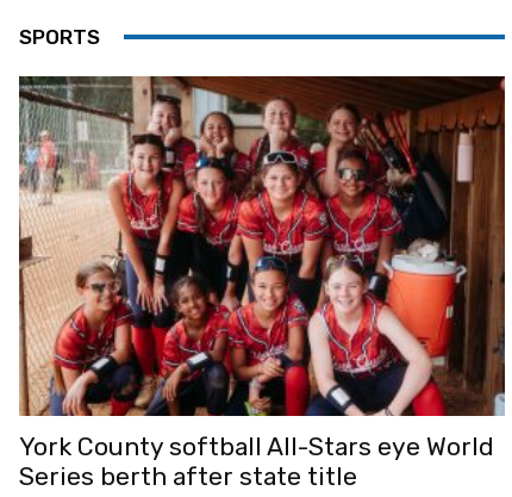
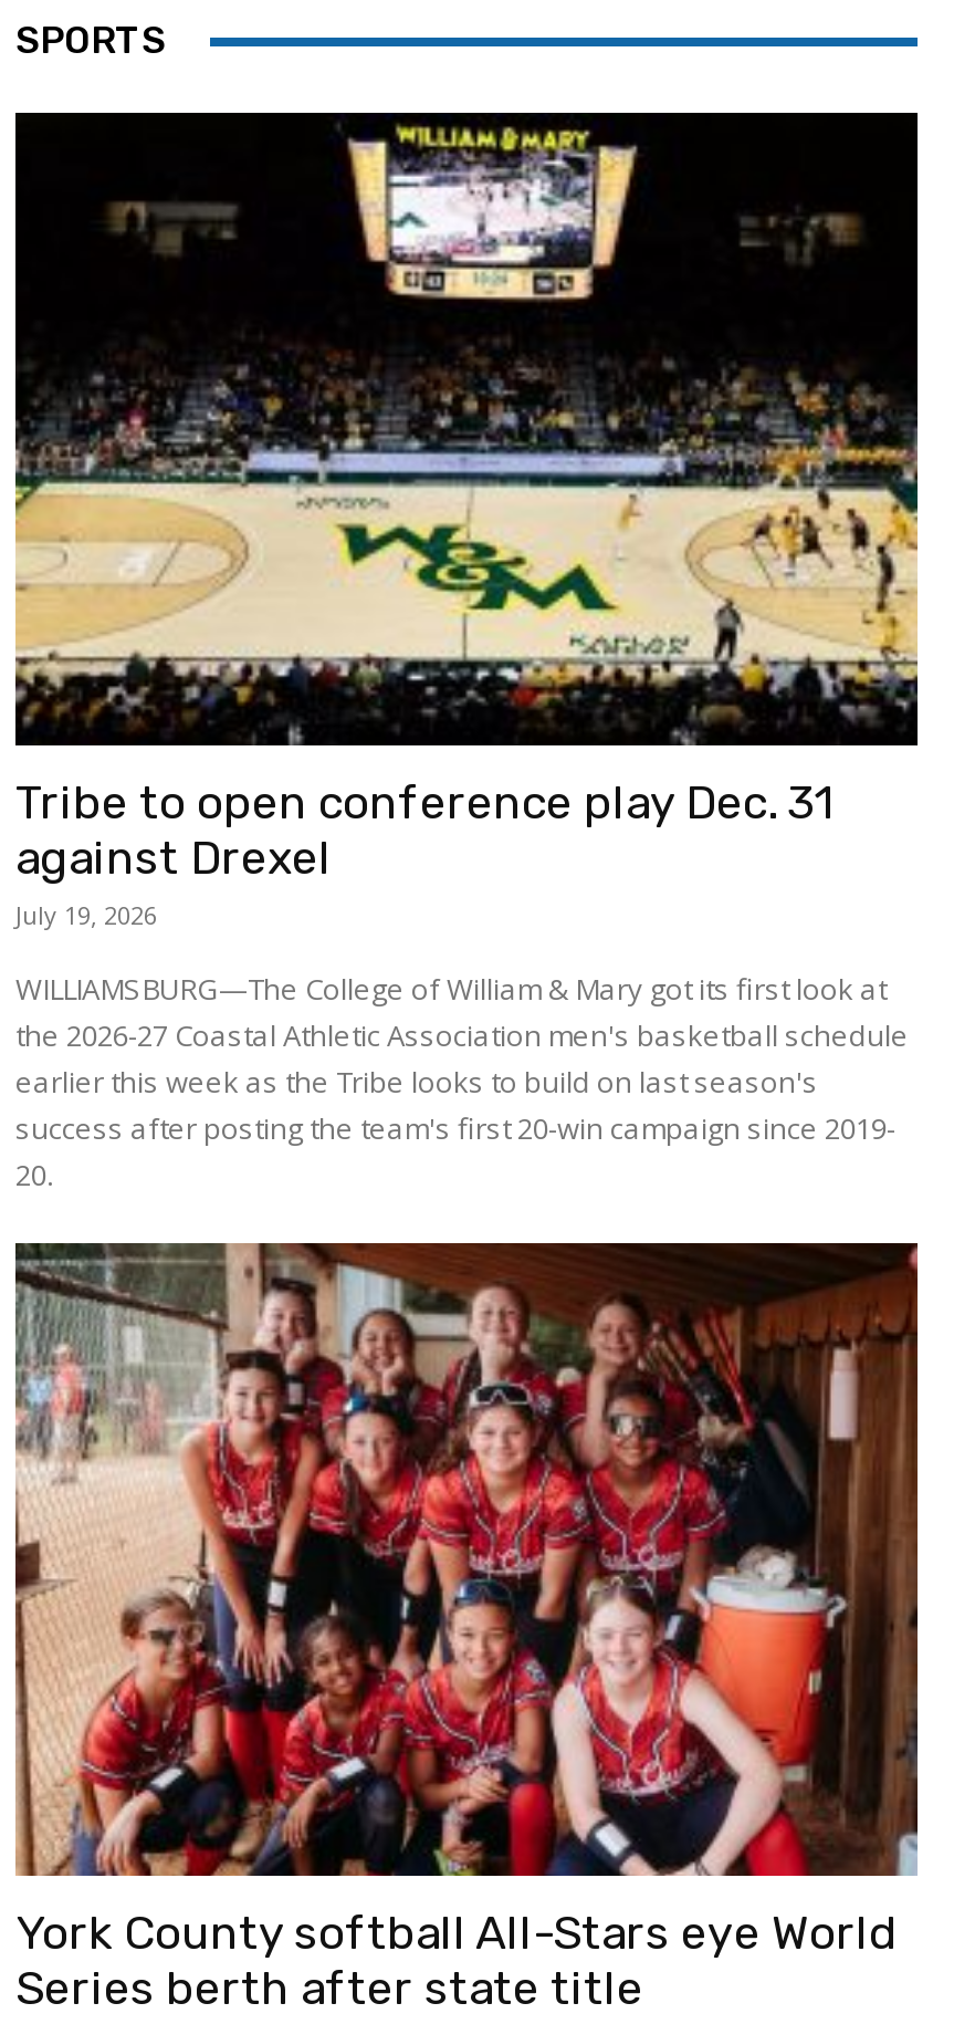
+ [image]
+ Tribe to open conference play Dec. 31
+ against Drexel
+ July 19, 2026
+ WILLIAMSBURG—The College of William & Mary got its first look at
+ the 2026-27 Coastal Athletic Association men's basketball schedule
+ earlier this week as the Tribe looks to build on last season's
+ success after posting the team's first 20-win campaign since 2019-
+ 20.
